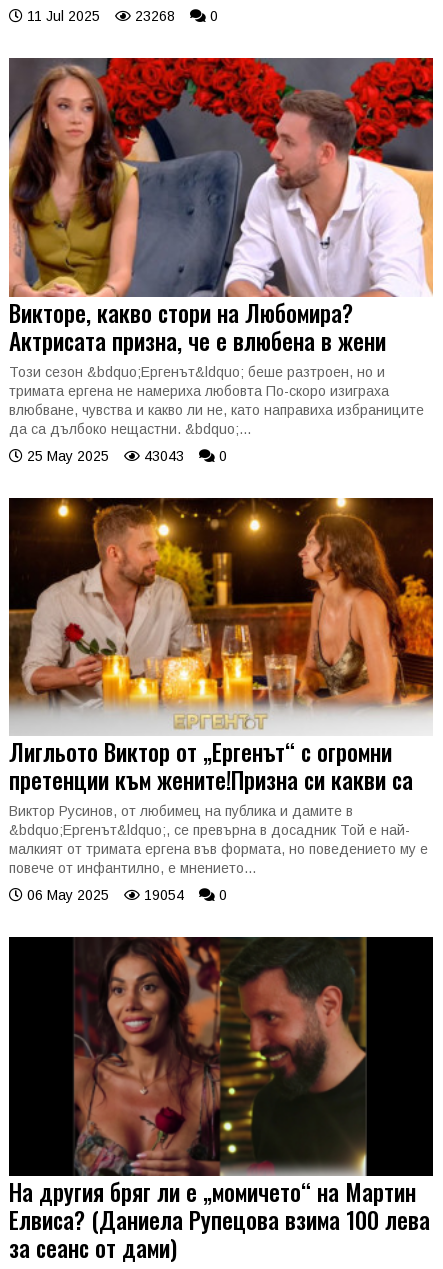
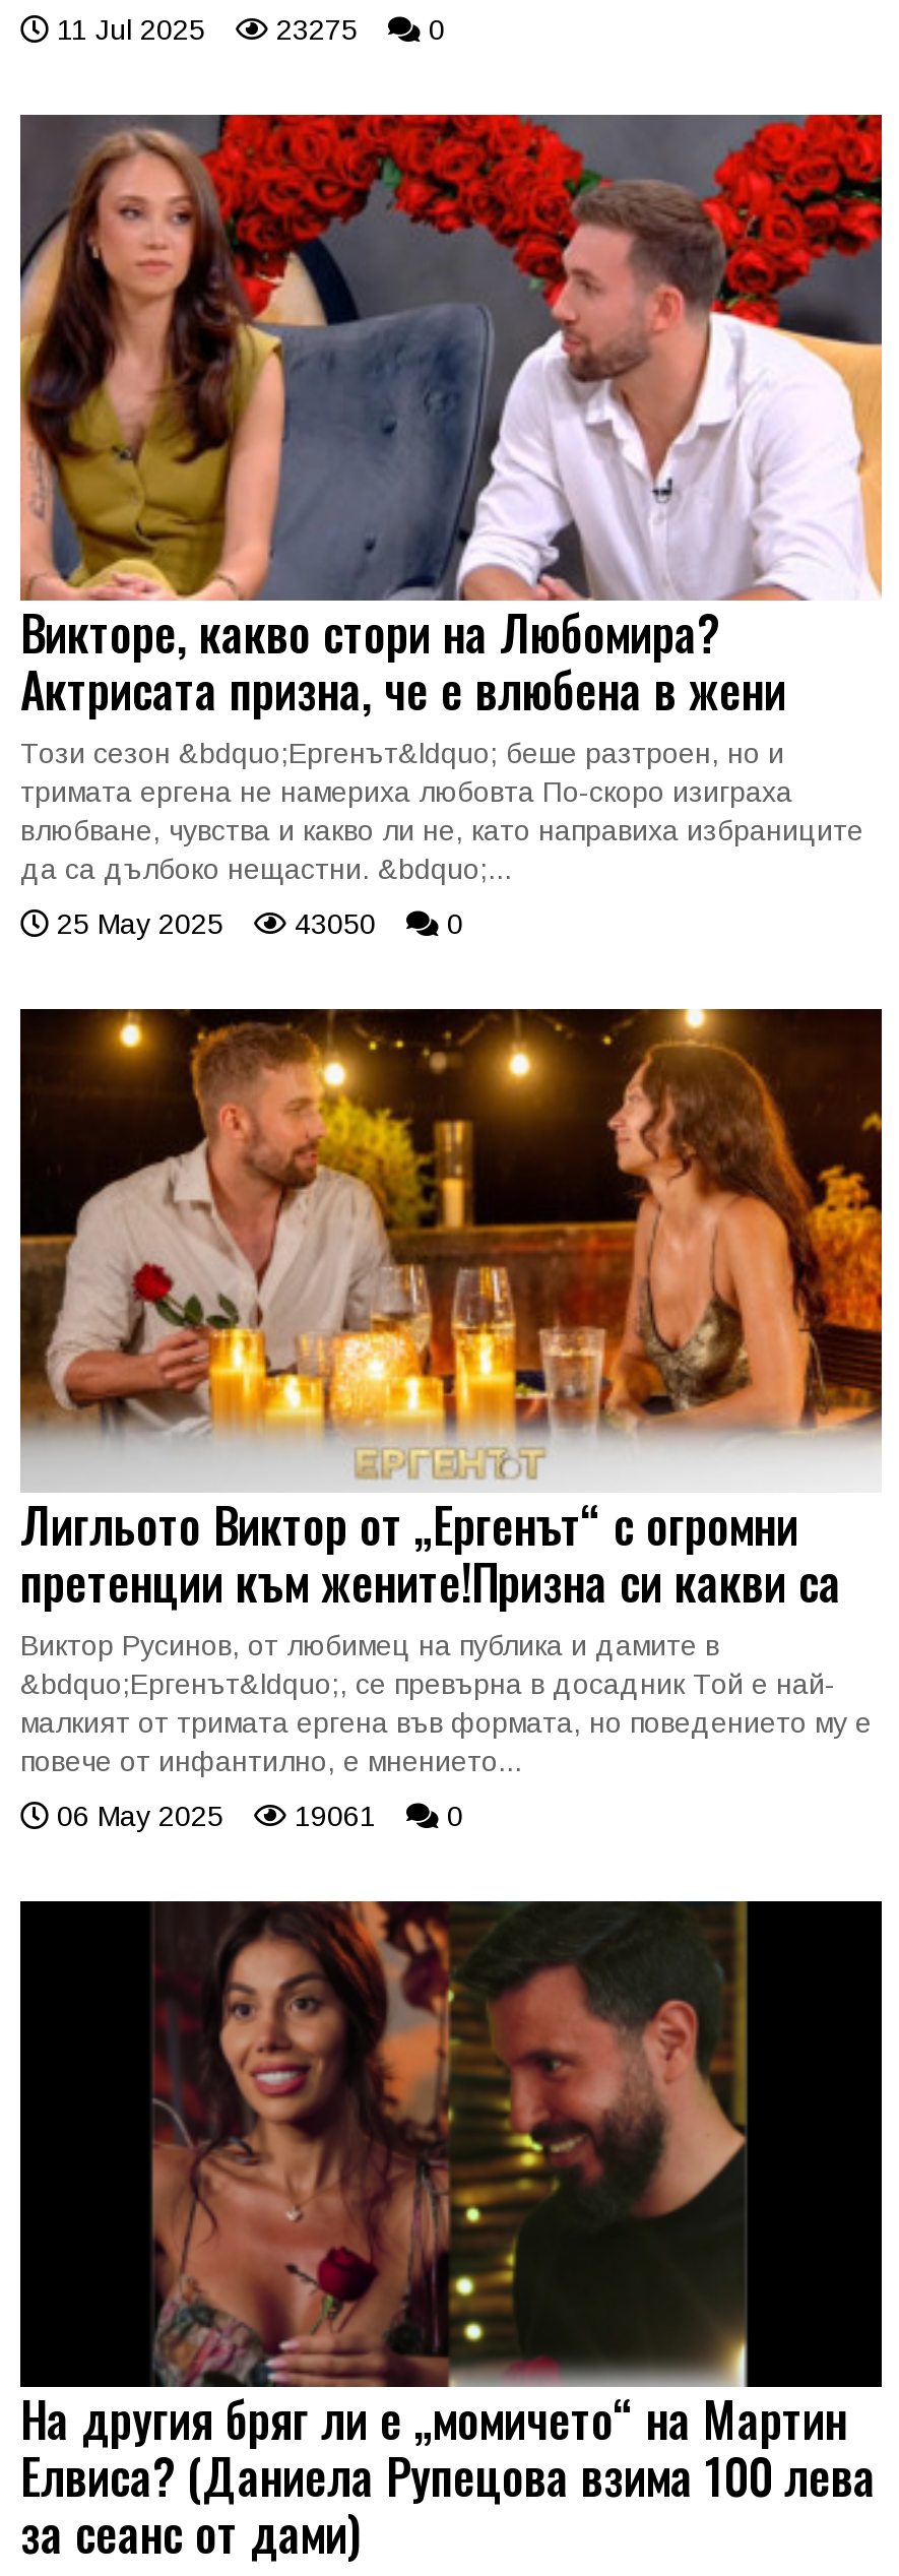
- 11 Jul 2025 23268 0
+ 11 Jul 2025 23275 0

- 25 May 2025 43043 0
+ 25 May 2025 43050 0

- 06 May 2025 19054 0
+ 06 May 2025 19061 0
